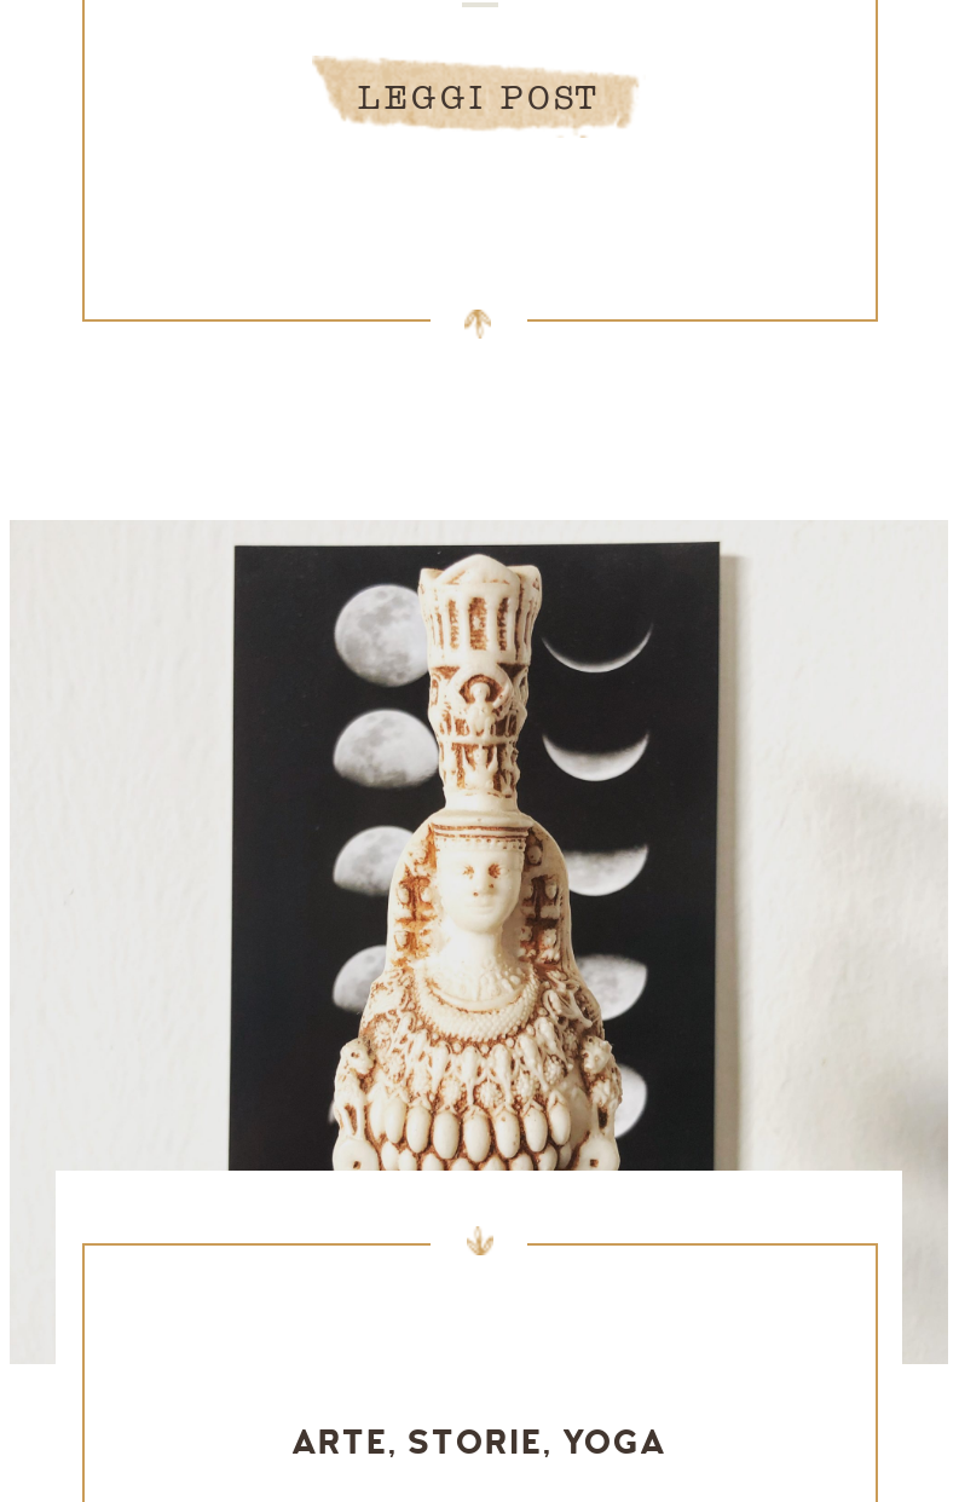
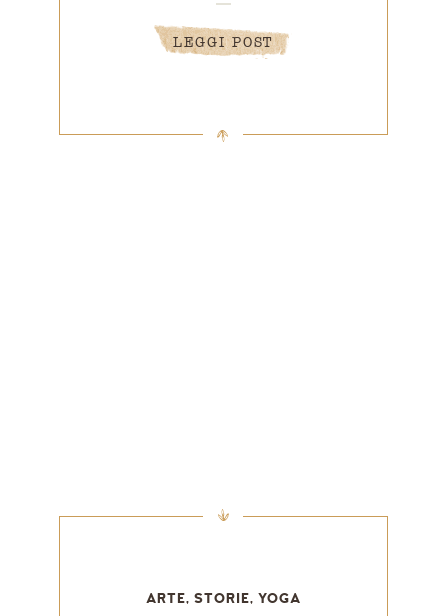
- [image]
